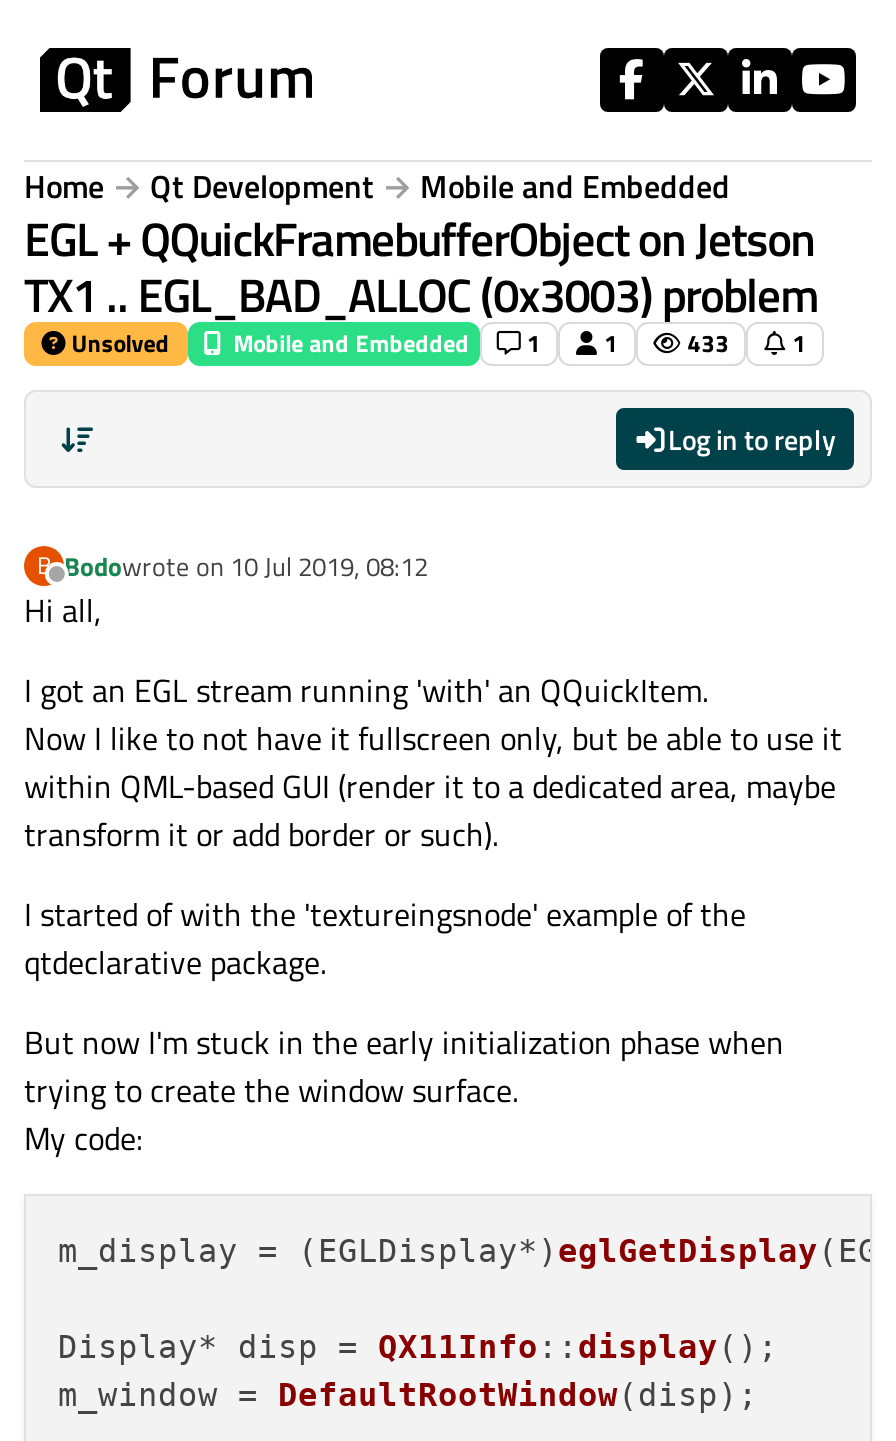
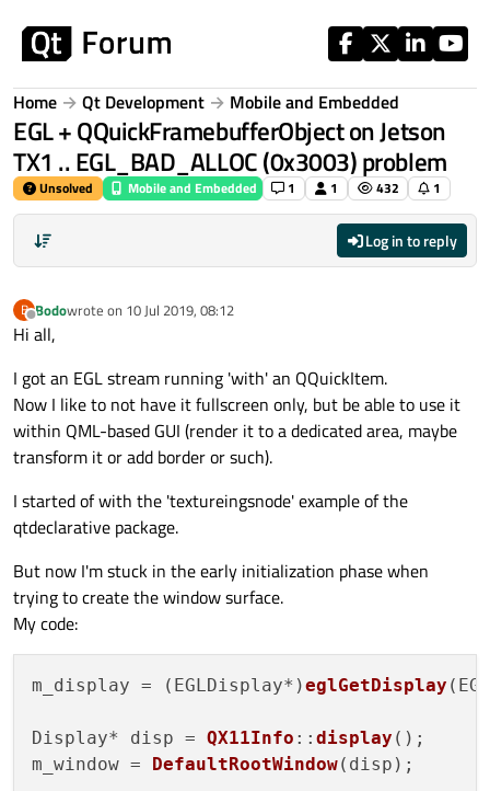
- Unsolved Mobile and Embedded 1 1 433 1
+ Unsolved Mobile and Embedded 1 1 432 1
